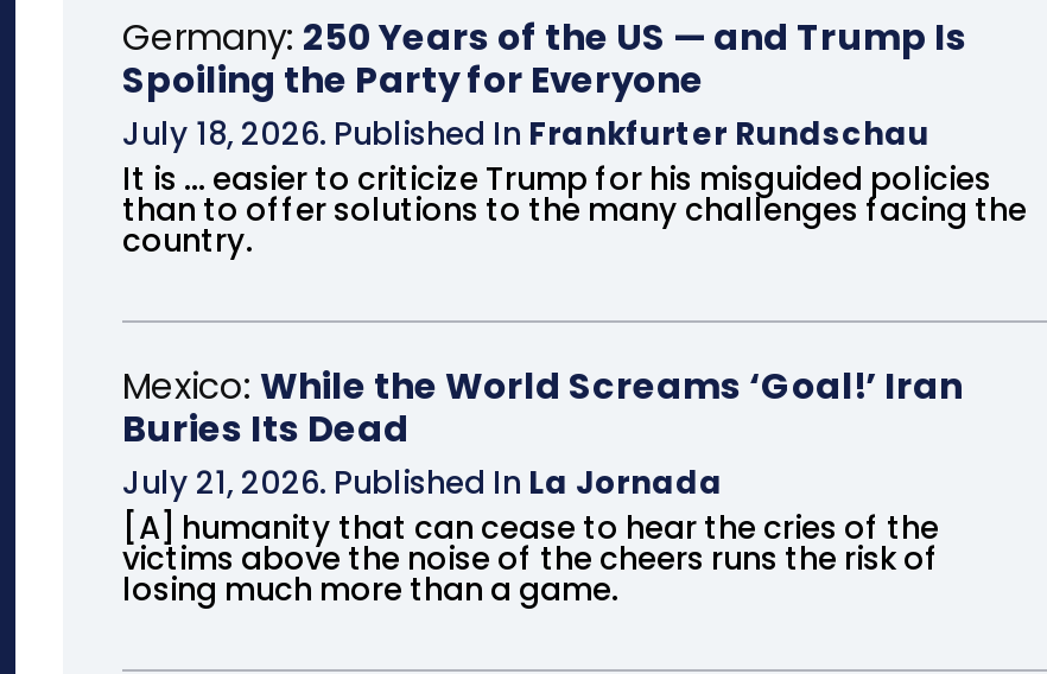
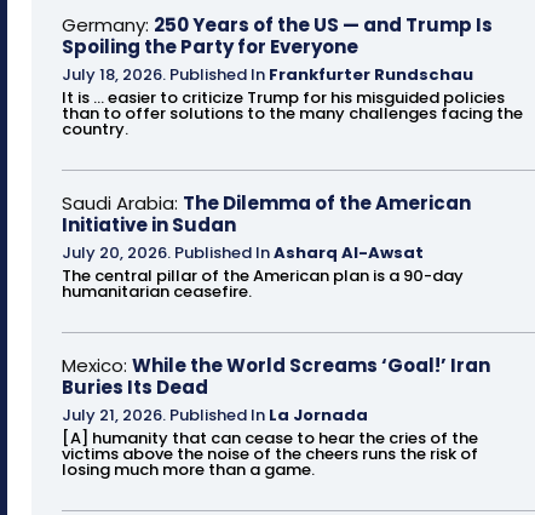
+ Saudi Arabia: The Dilemma of the American
+ Initiative in Sudan
+ July 20, 2026. Published InAsharq Al-Awsat
+ The central pillar of the American plan is a 90-day
+ humanitarian ceasefire.
